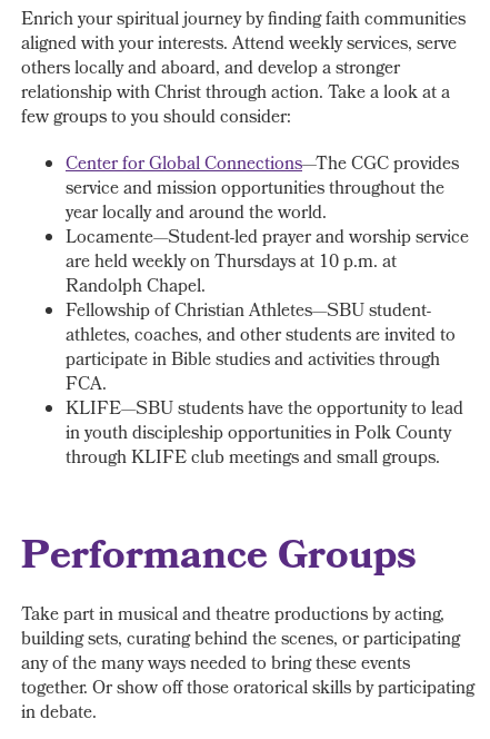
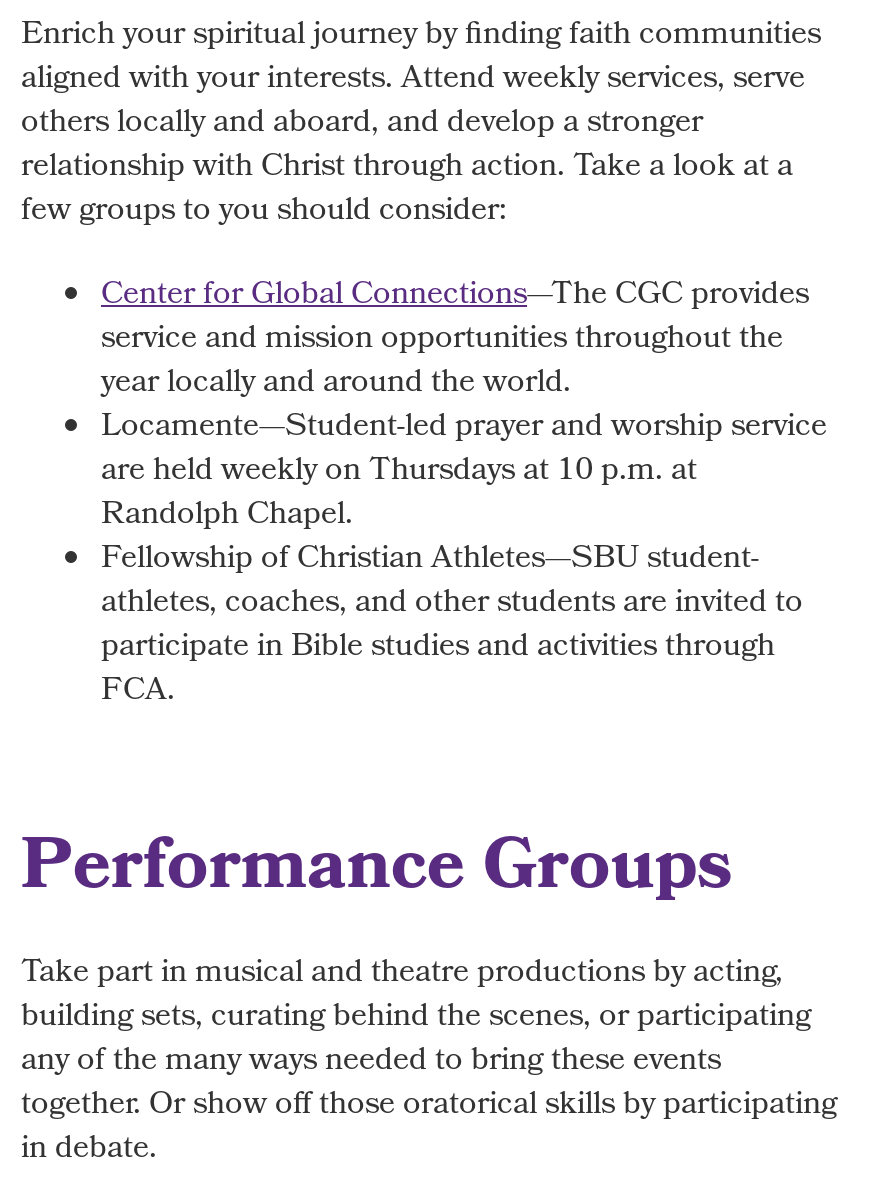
- KLIFE—SBU students have the opportunity to lead
- in youth discipleship opportunities in Polk County
- through KLIFE club meetings and small groups.
